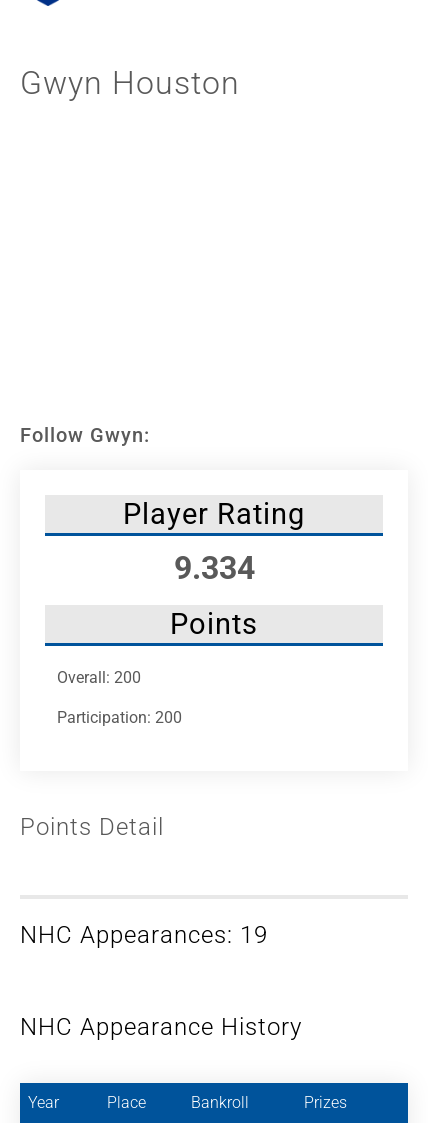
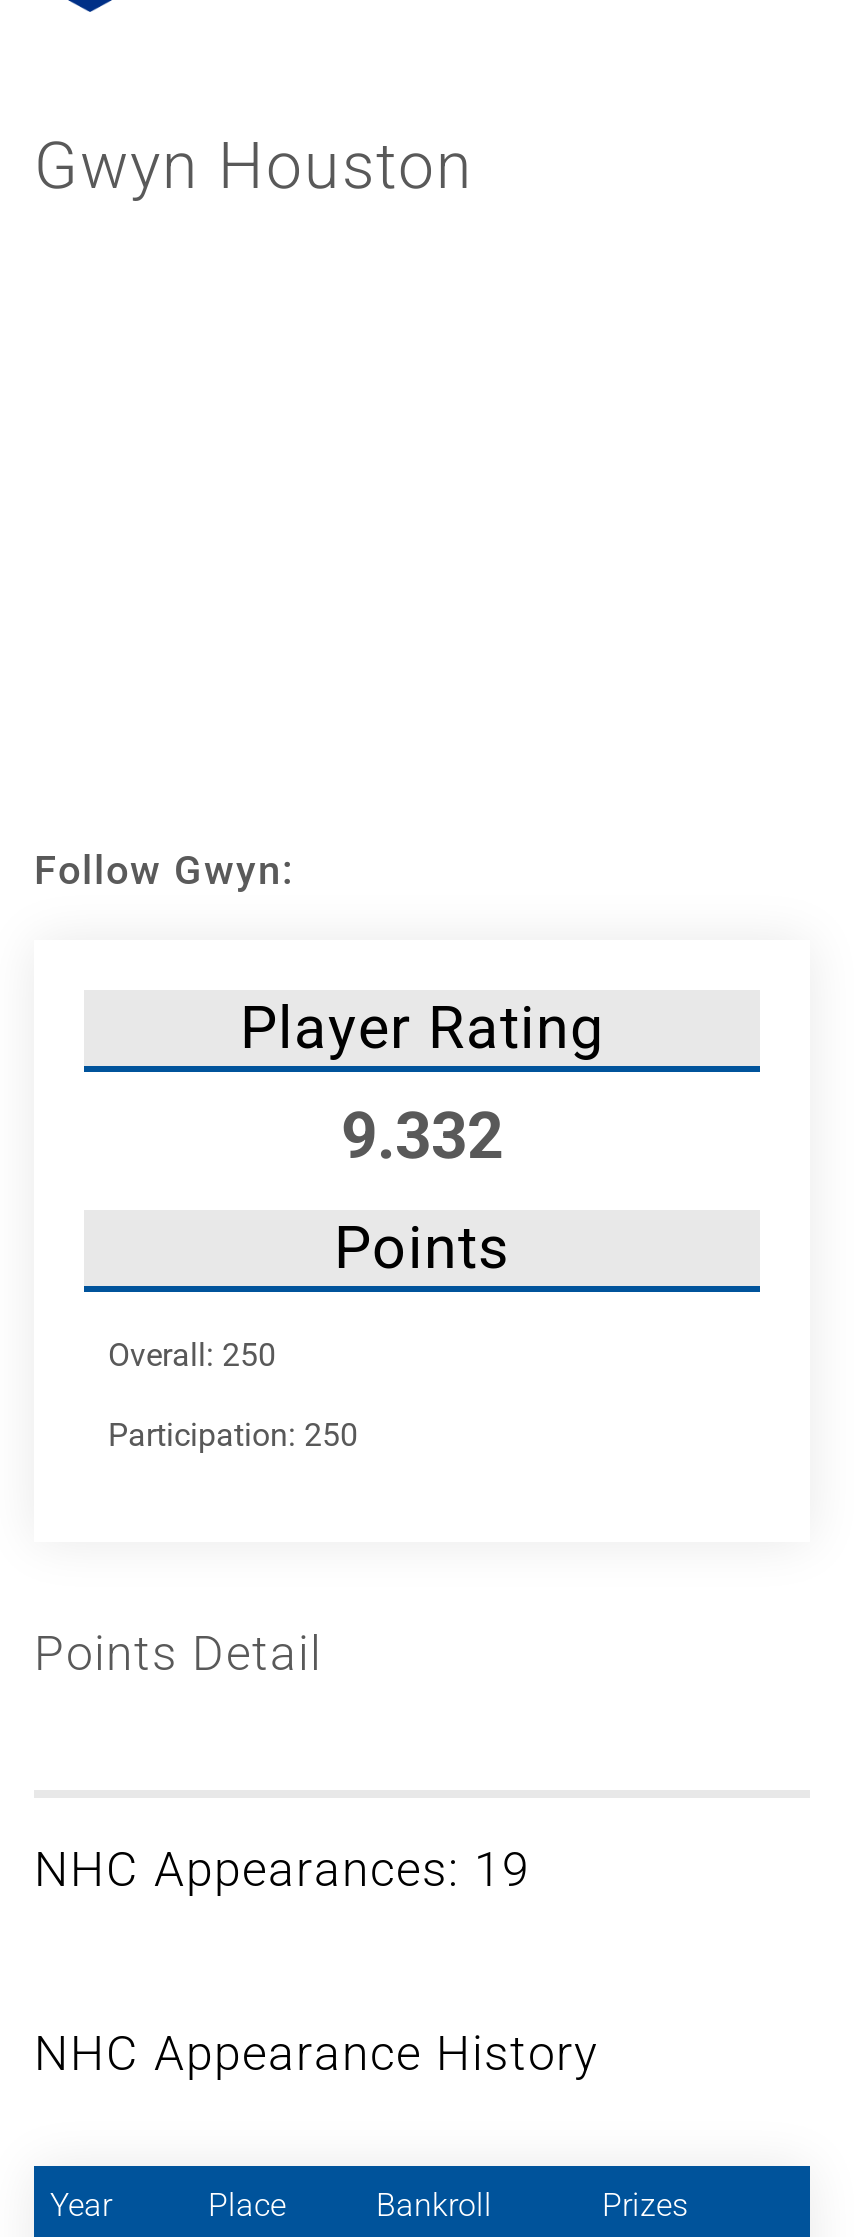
- 9.334
+ 9.332

- Overall: 200
+ Overall: 250

- Participation: 200
+ Participation: 250
